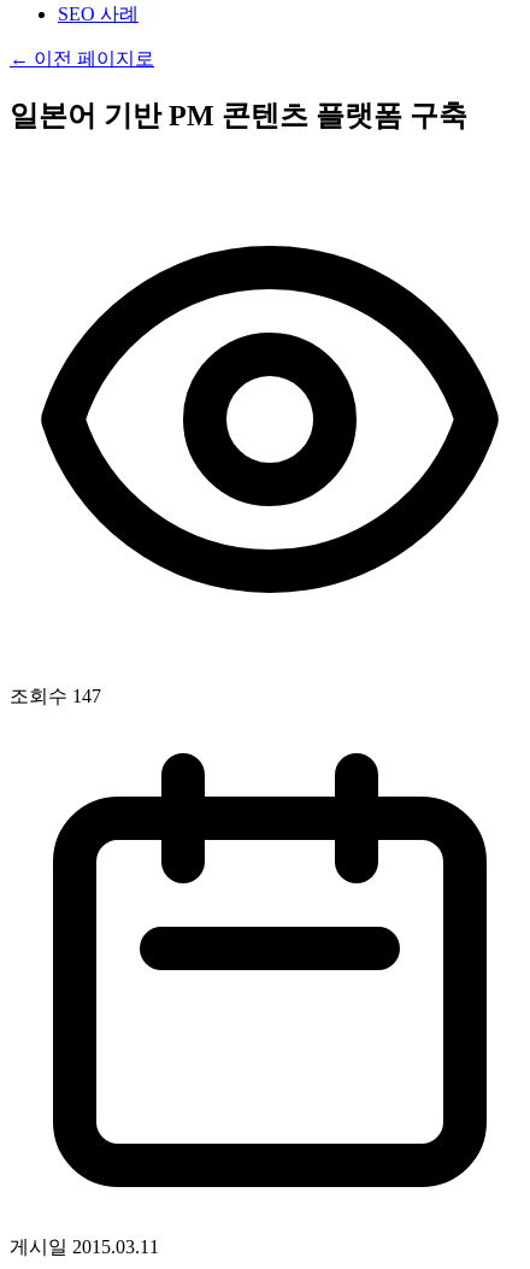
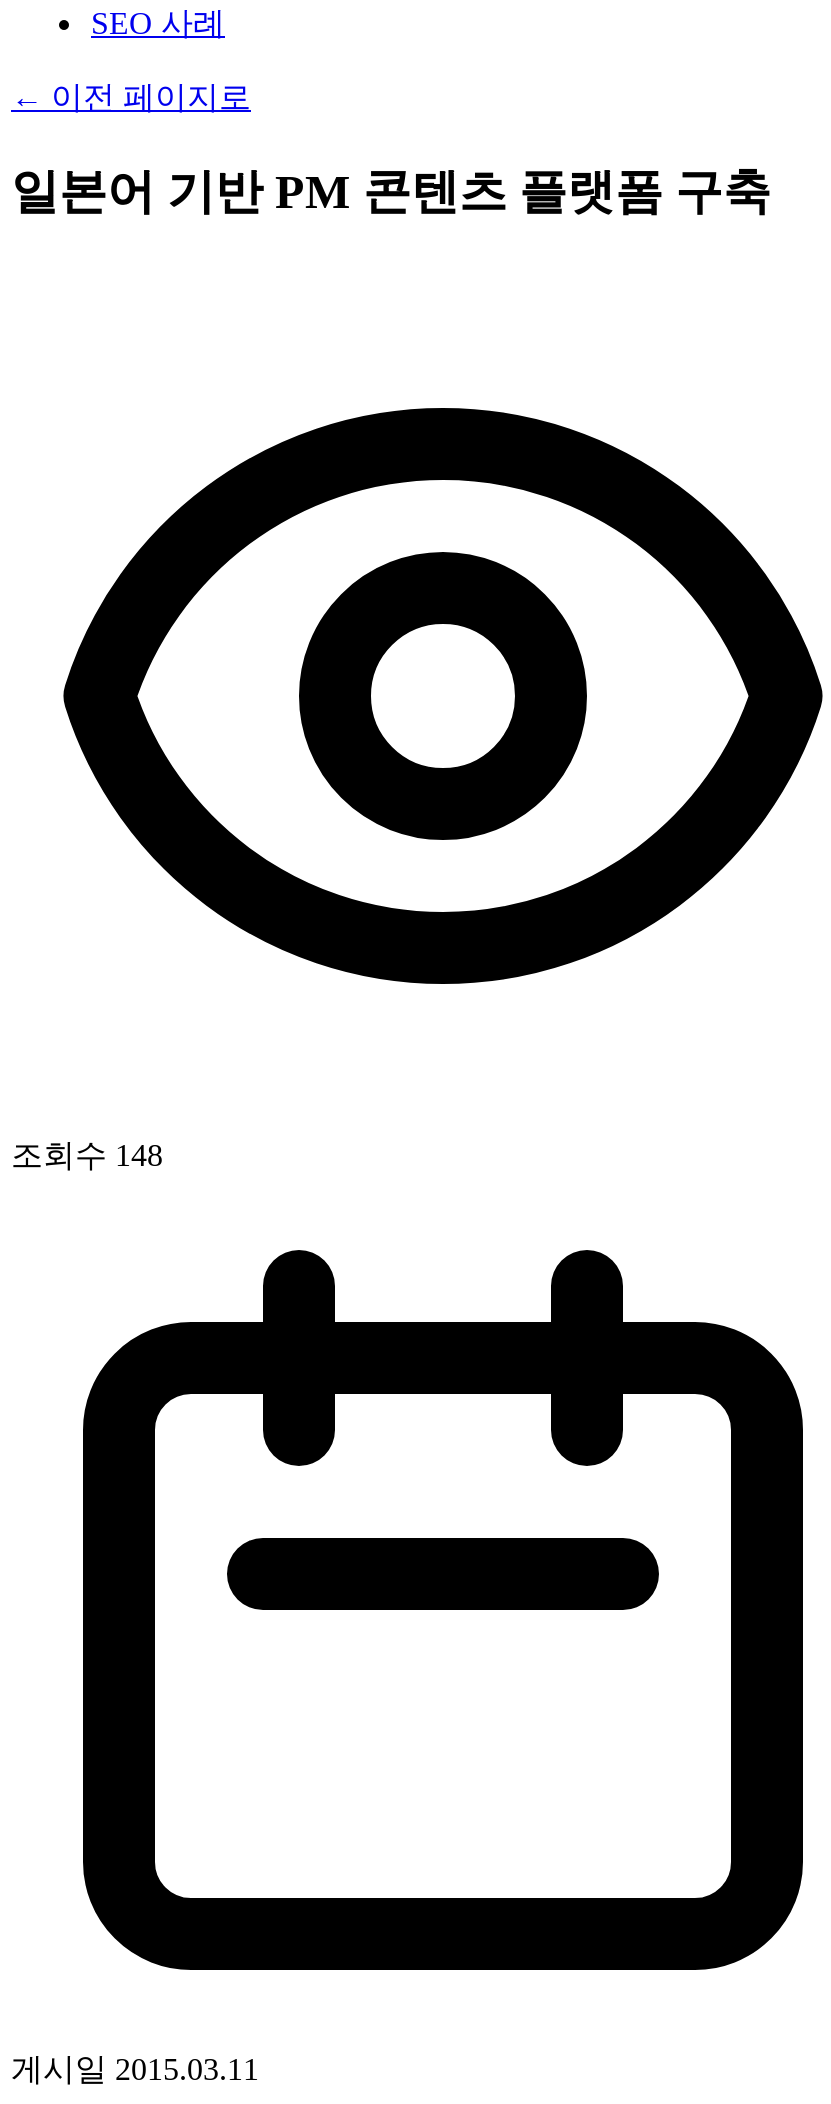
- 조회수 147
+ 조회수 148
